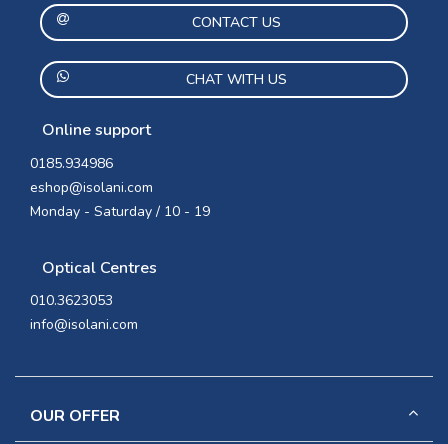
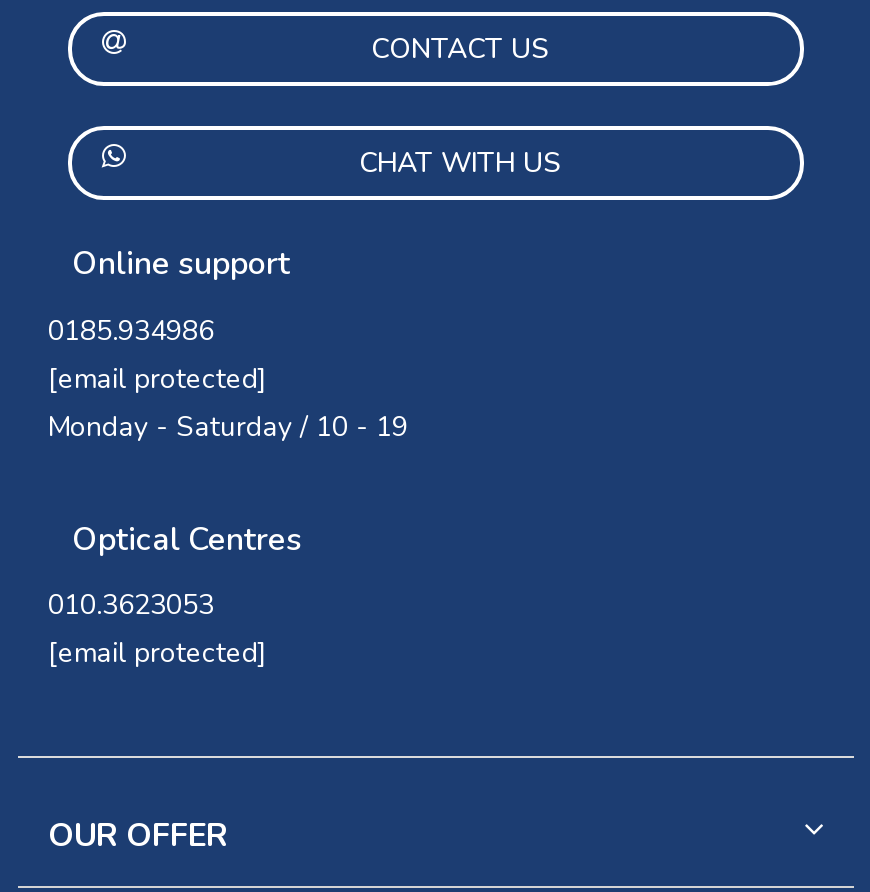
- eshop@isolani.com
+ [email protected]

- info@isolani.com
+ [email protected]
